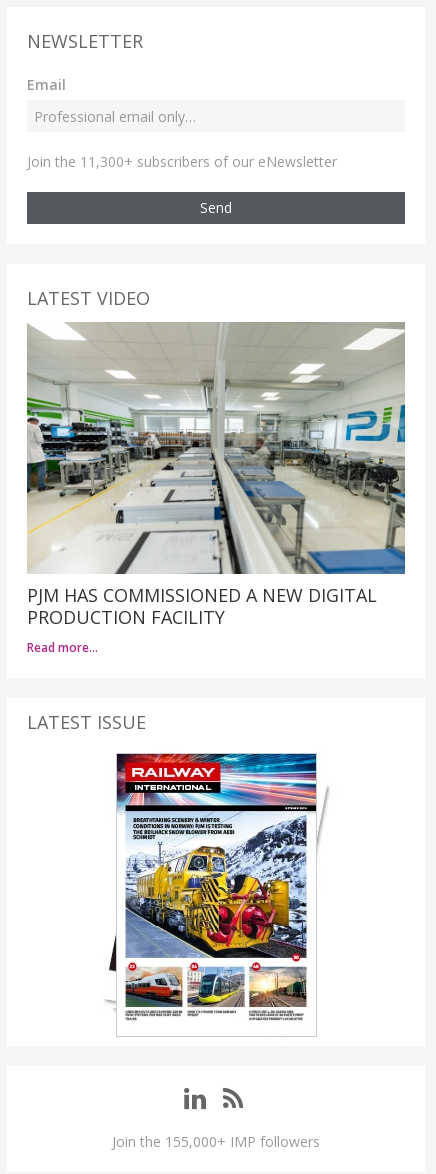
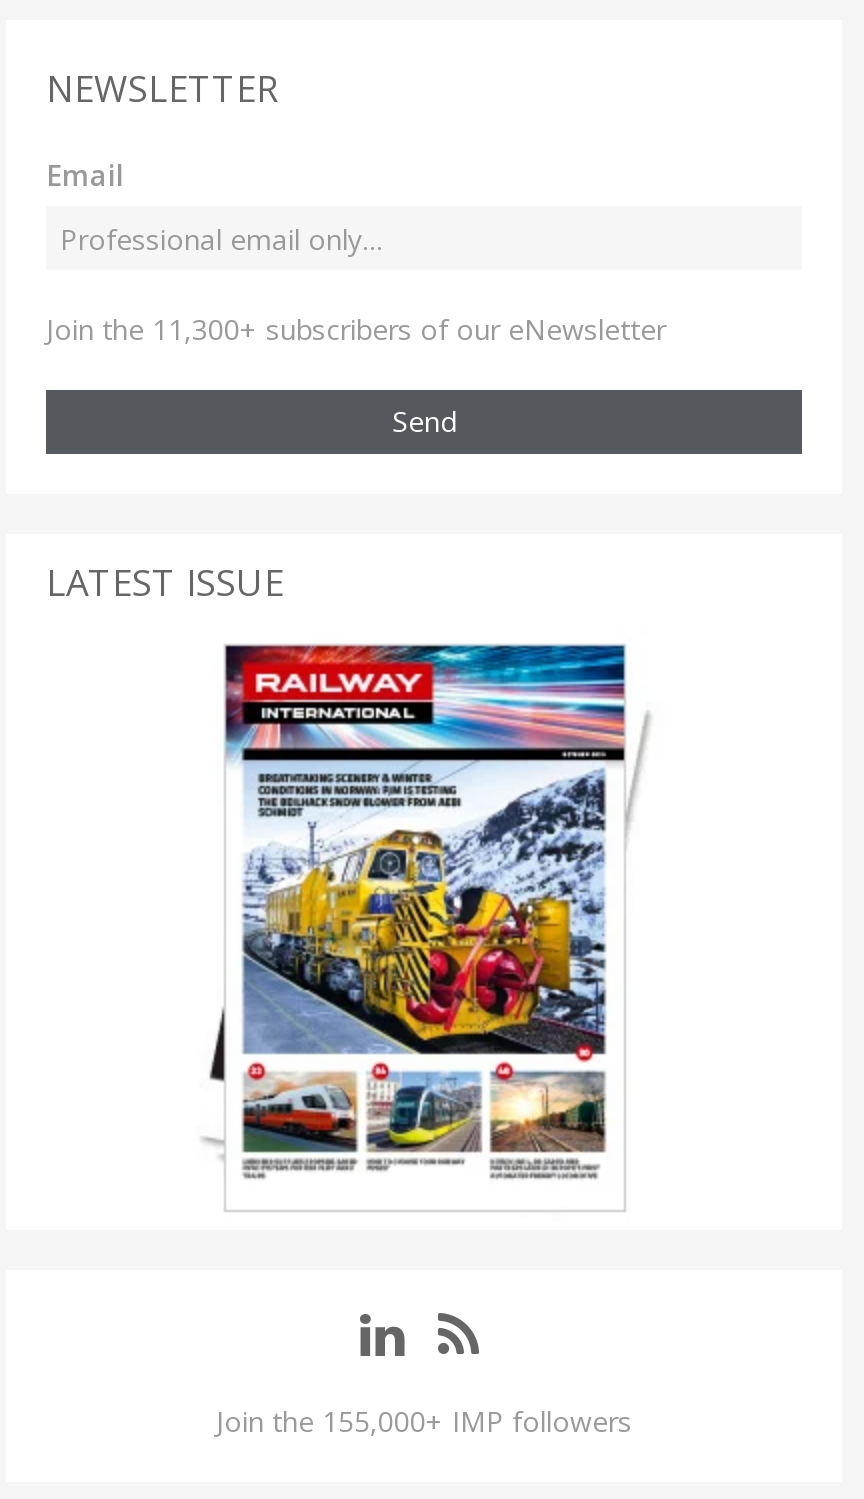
- LATEST VIDEO

- [image]
- PJM HAS COMMISSIONED A NEW DIGITAL
- PRODUCTION FACILITY
- Read more…
